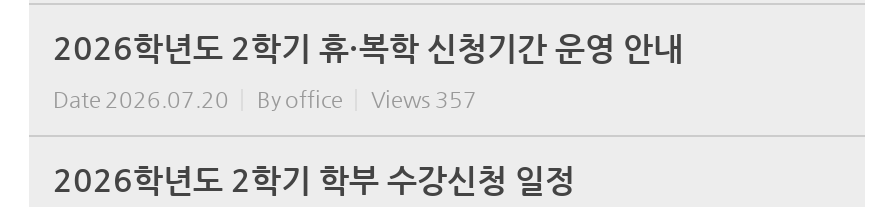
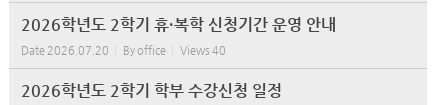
- Date 2026.07.20 By office Views 357
+ Date 2026.07.20 By office Views 40
